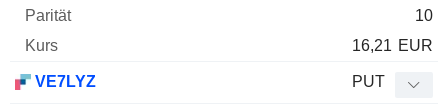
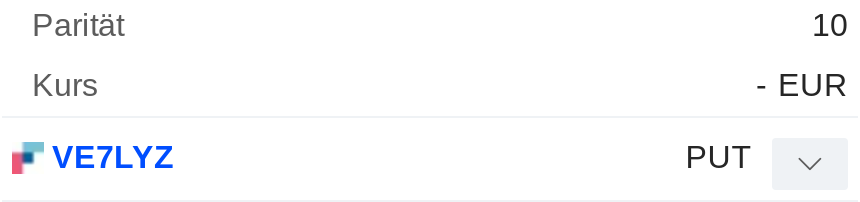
- 16,21 EUR
+ - EUR
